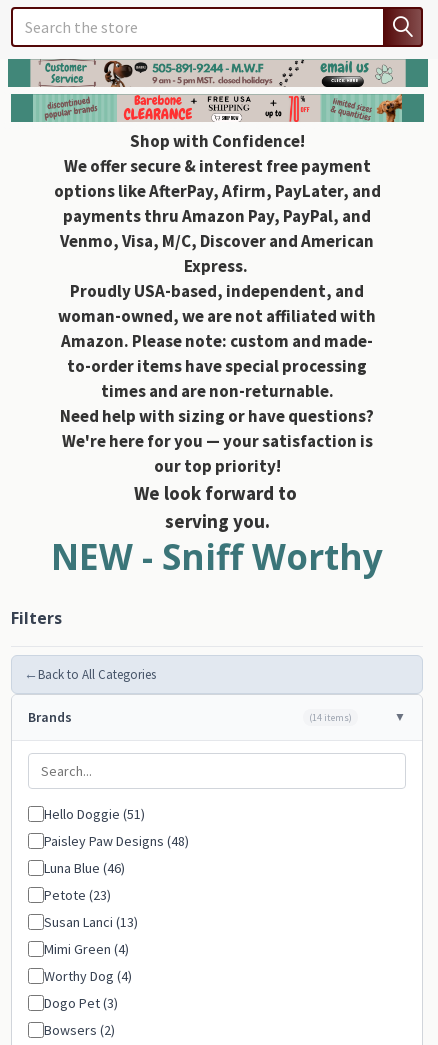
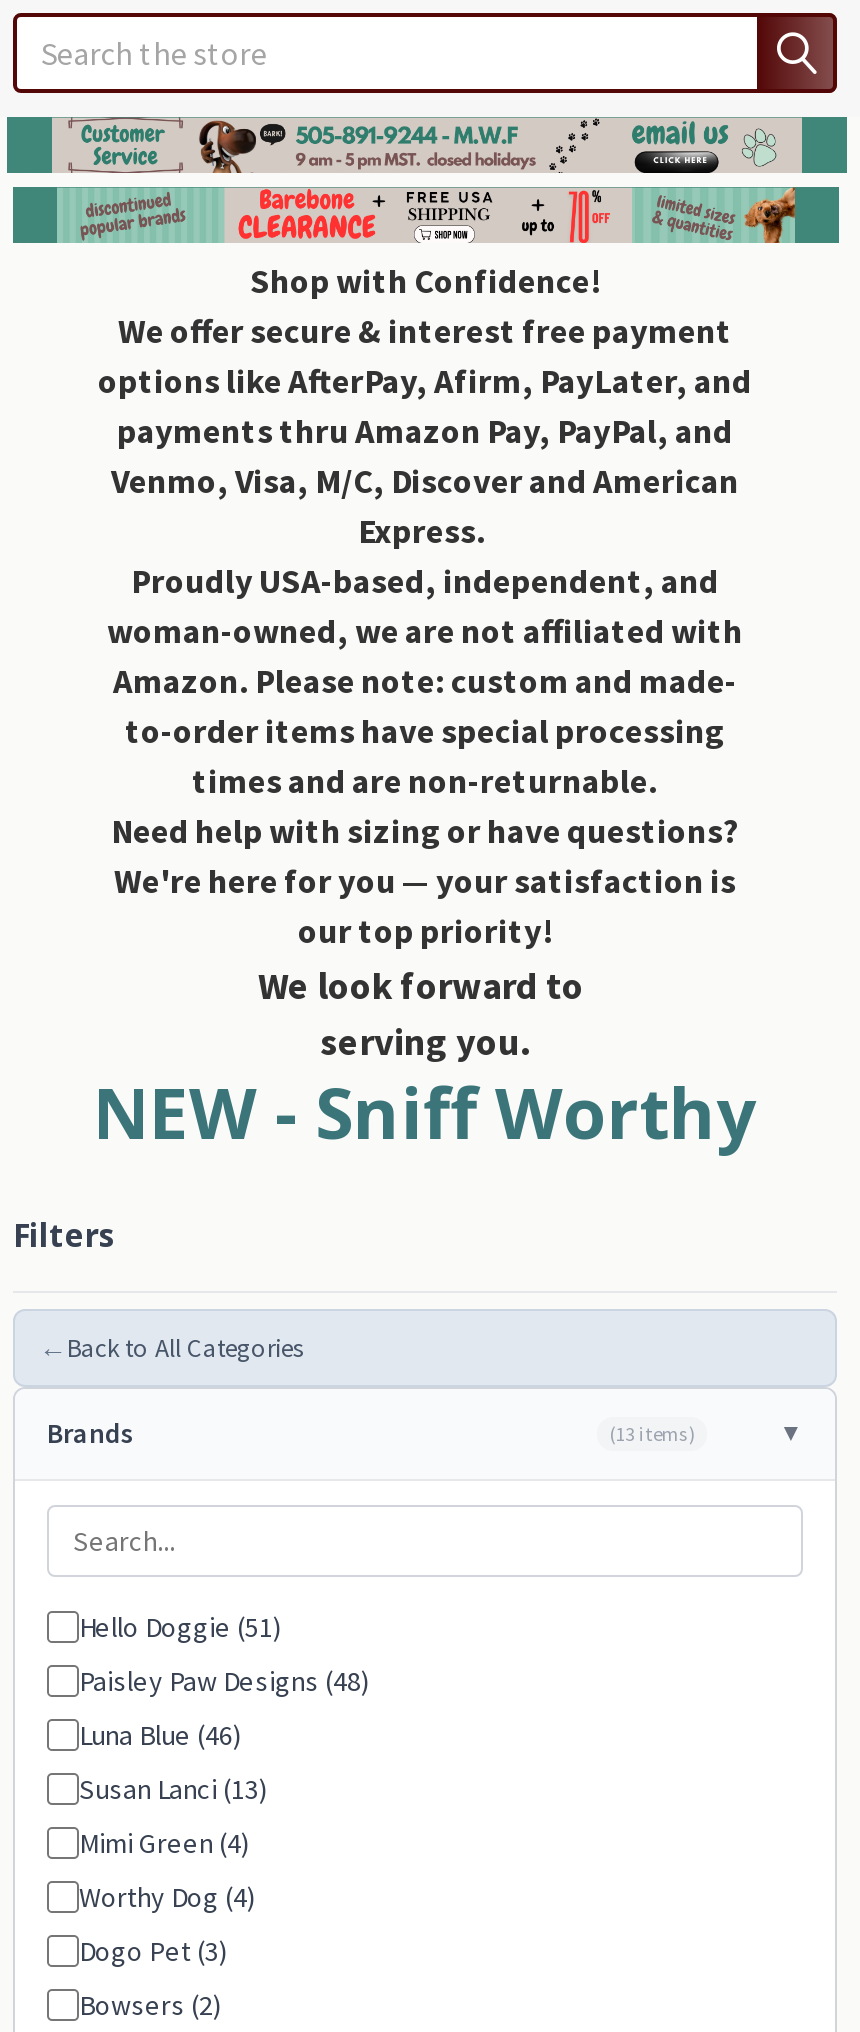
- (14 items)
+ (13 items)

- Petote (23)
